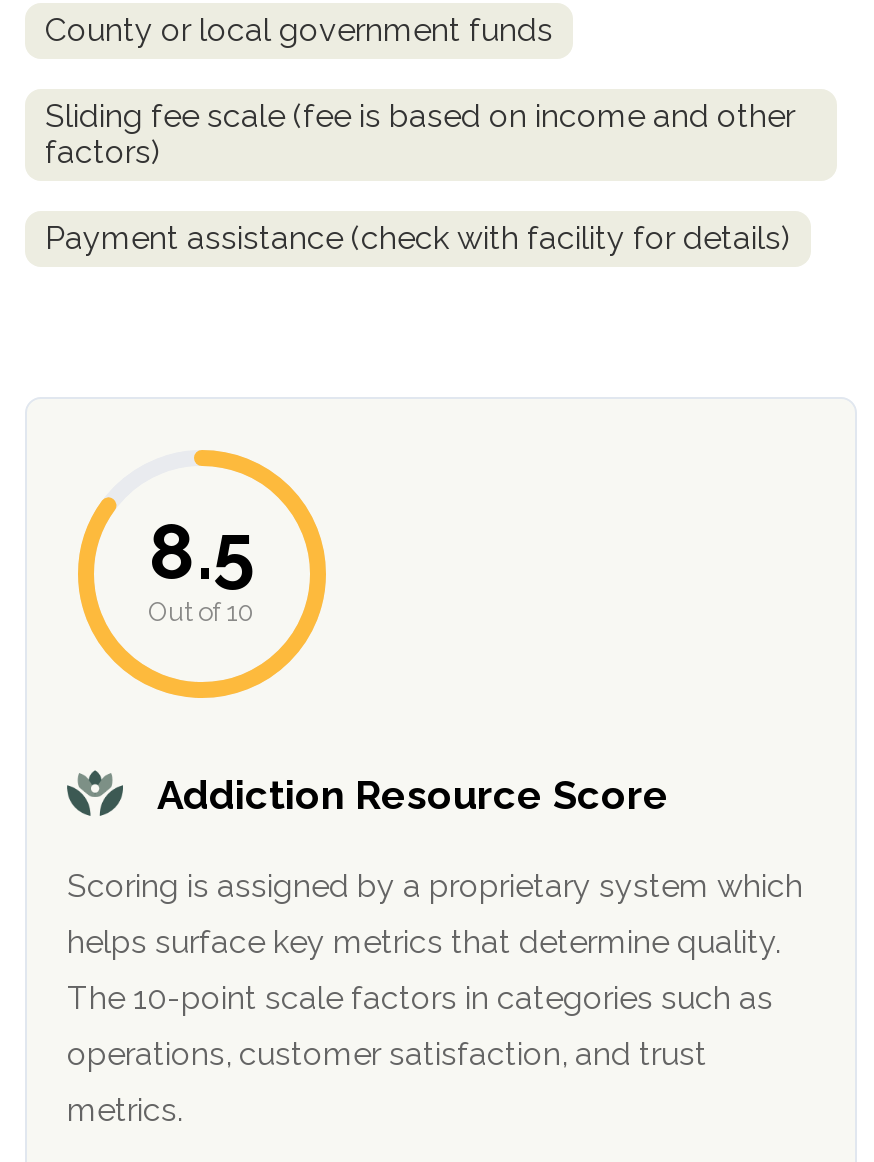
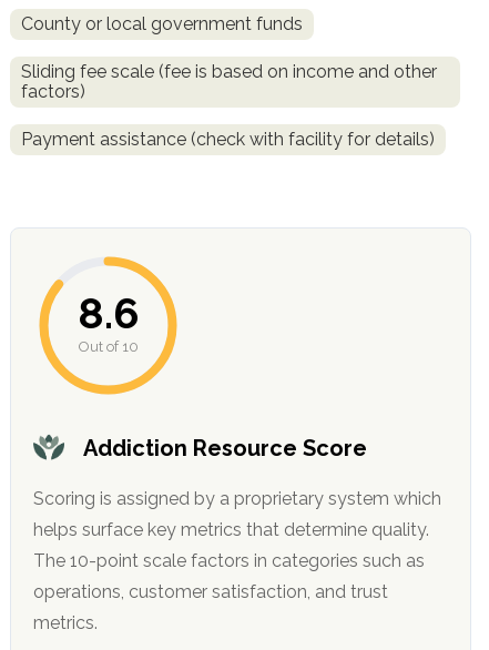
- 8.5
+ 8.6
